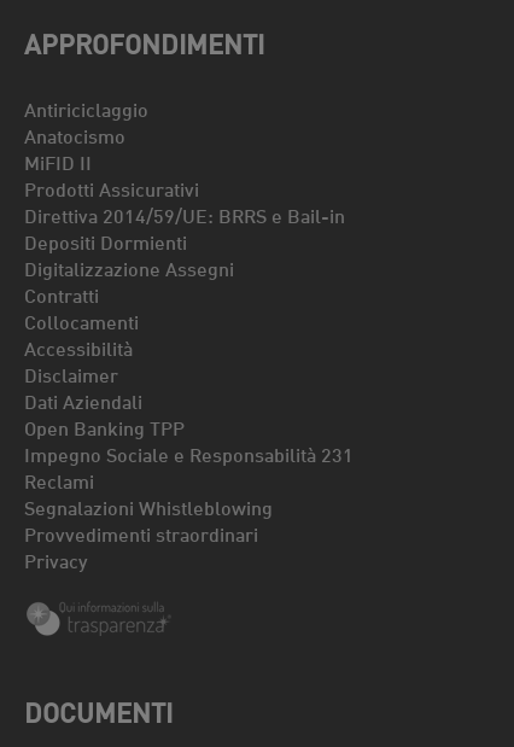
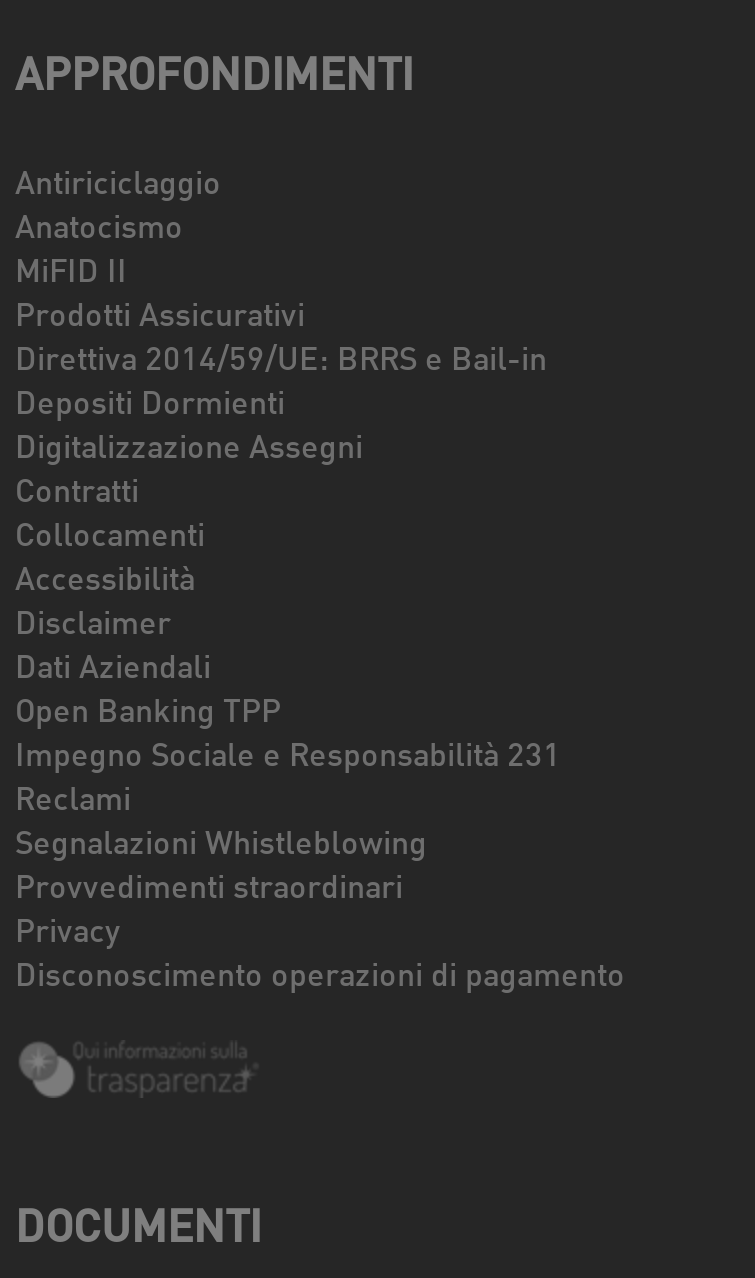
+ Disconoscimento operazioni di pagamento
